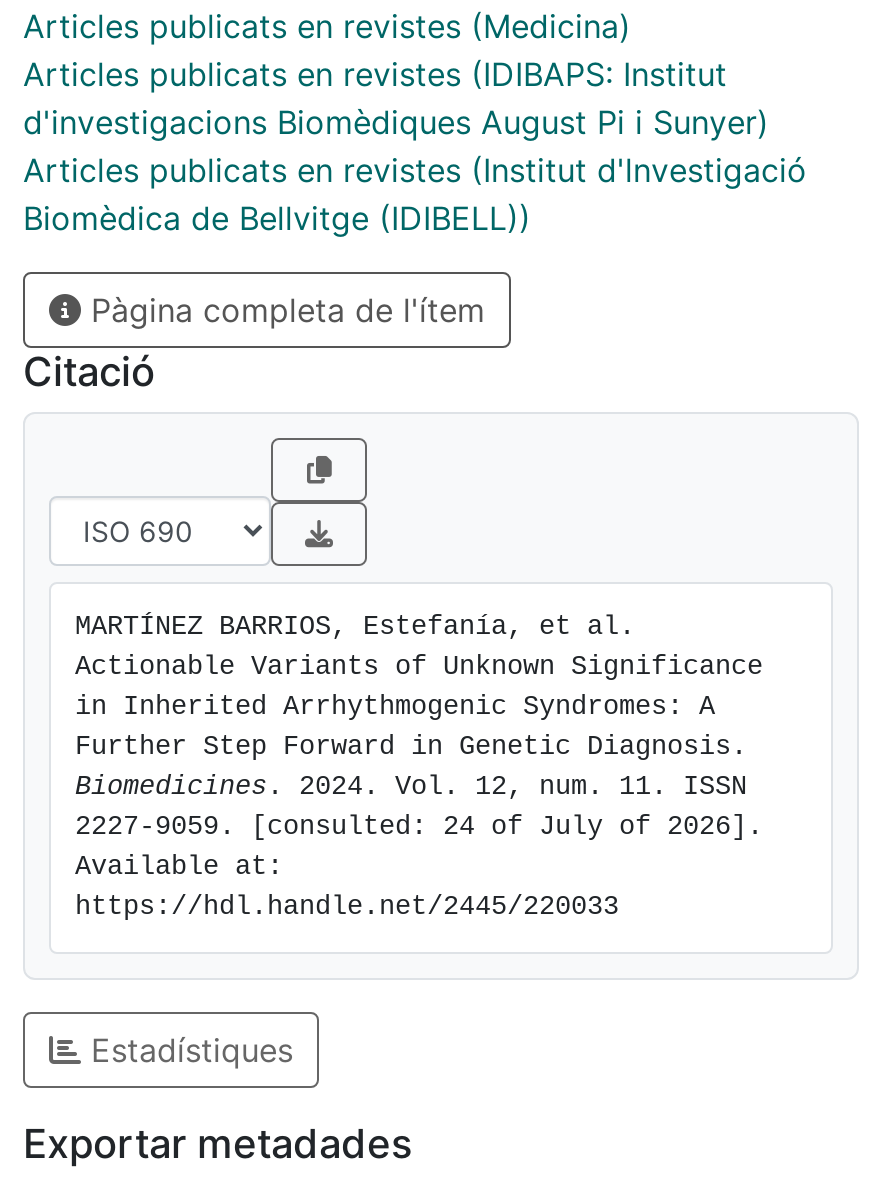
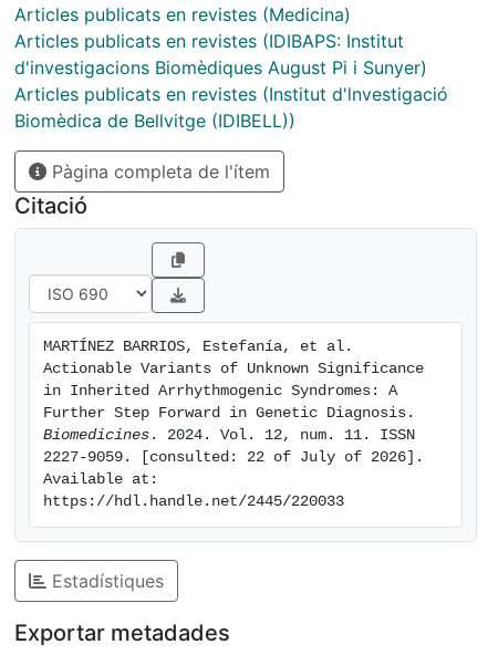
- 2227-9059. [consulted: 24 of July of 2026].
+ 2227-9059. [consulted: 22 of July of 2026].
